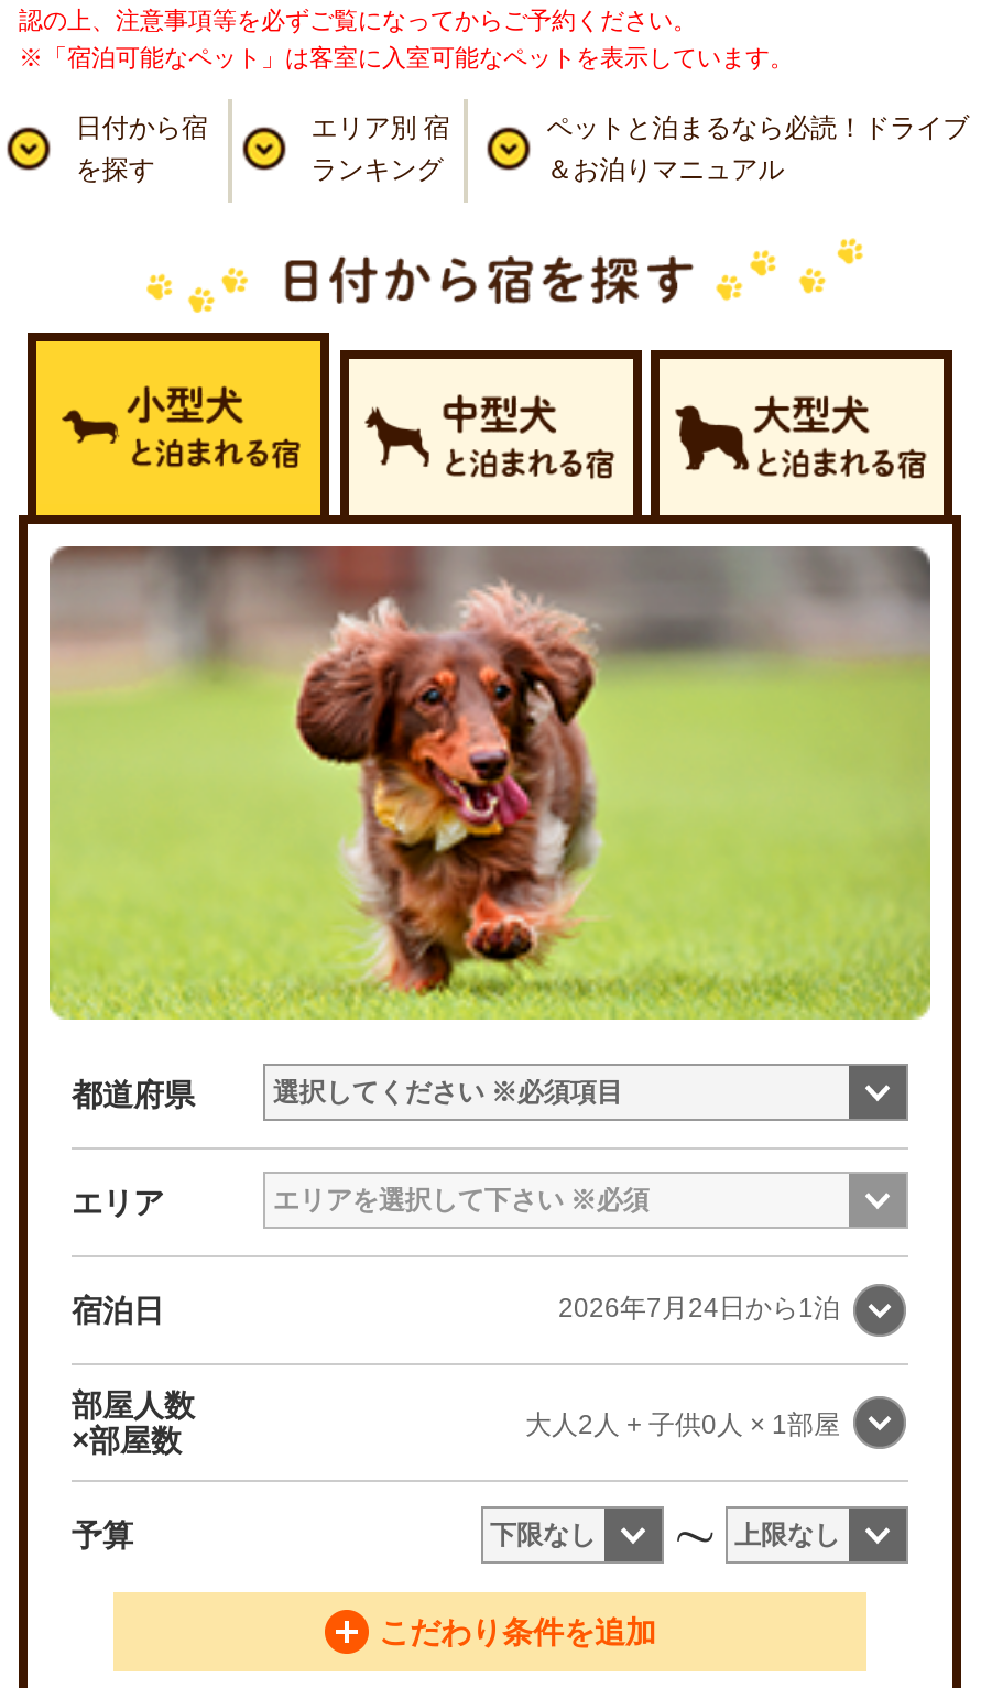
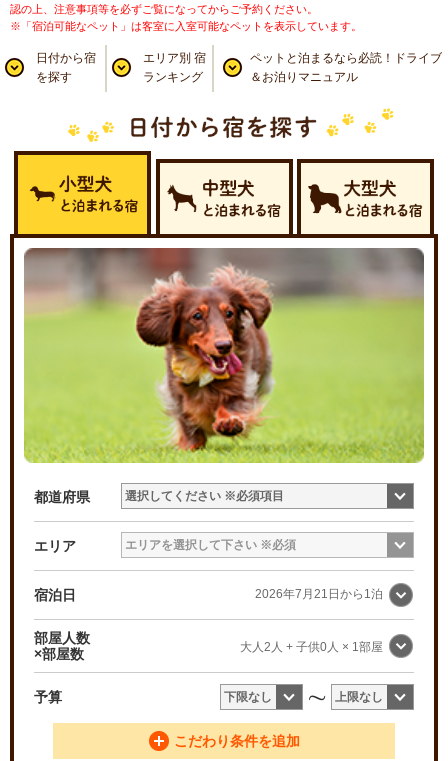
- 2026年7月24日から1泊
+ 2026年7月21日から1泊
